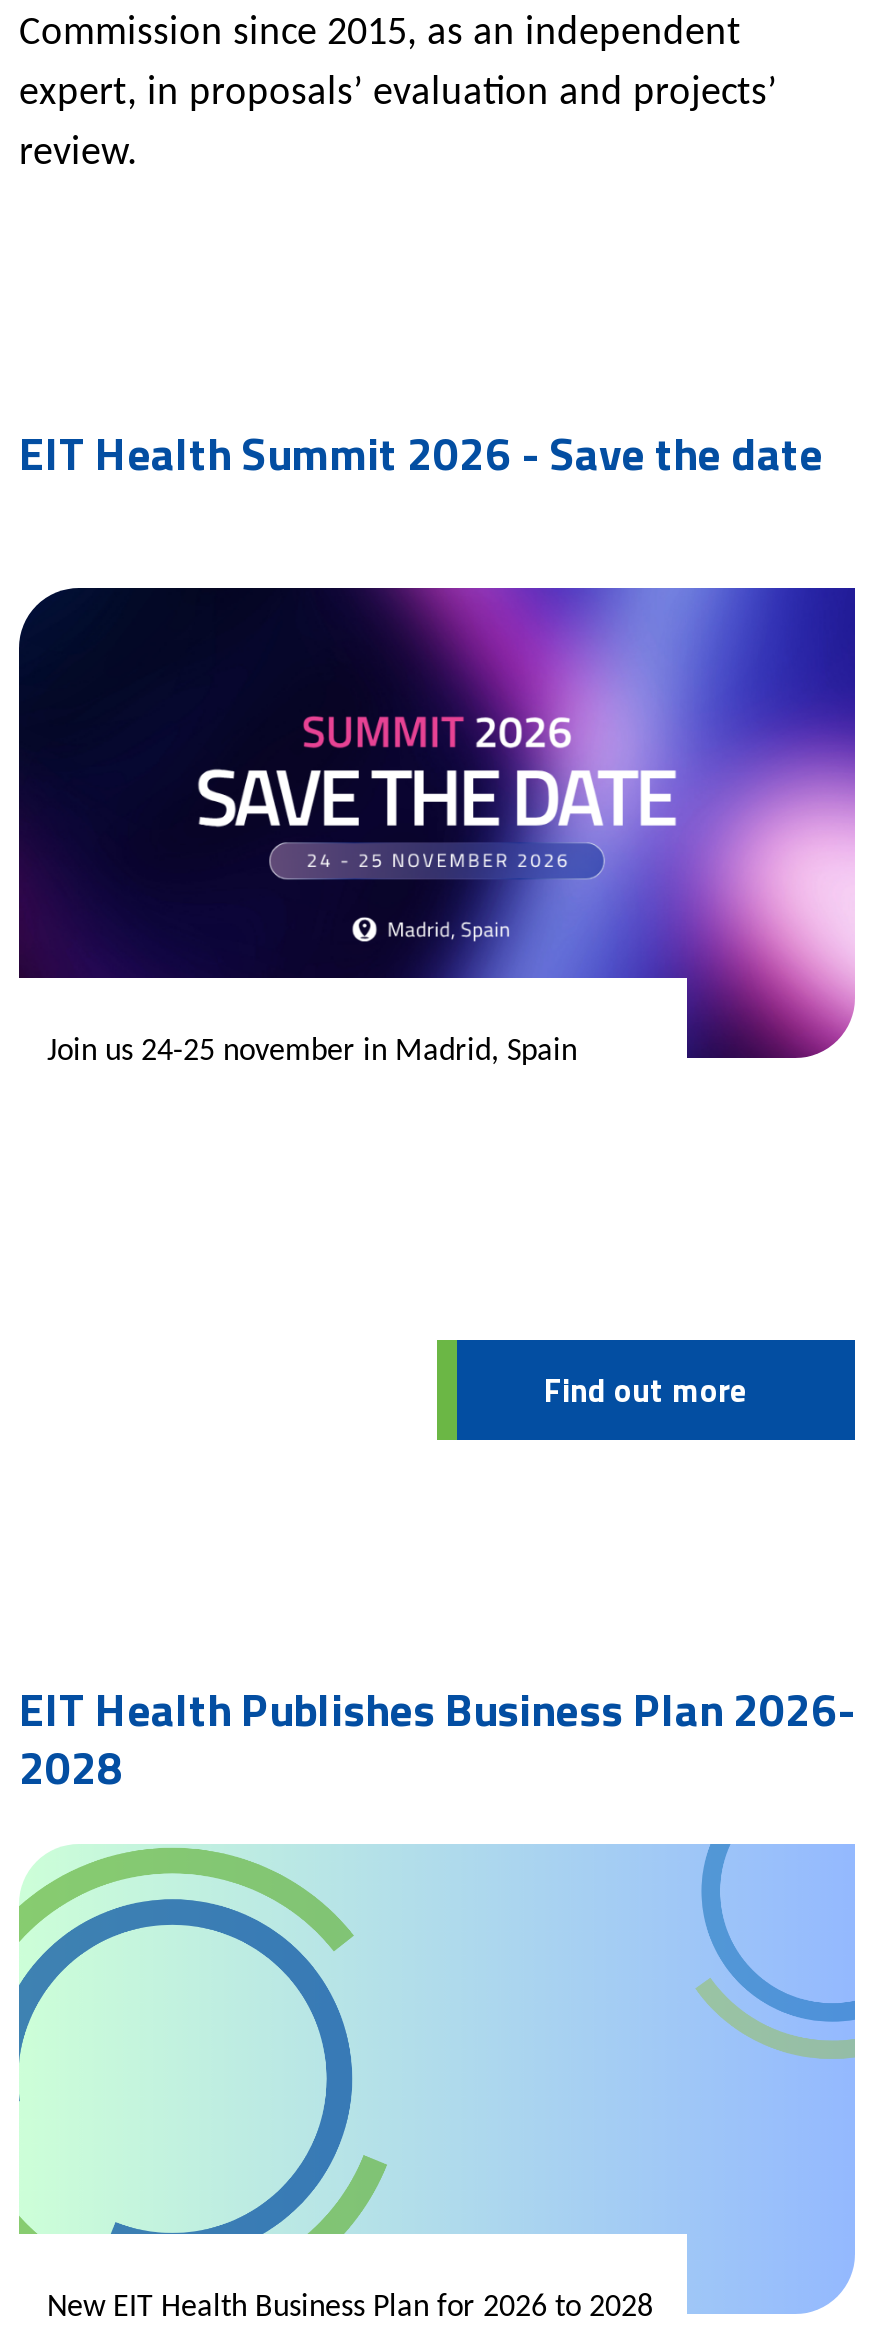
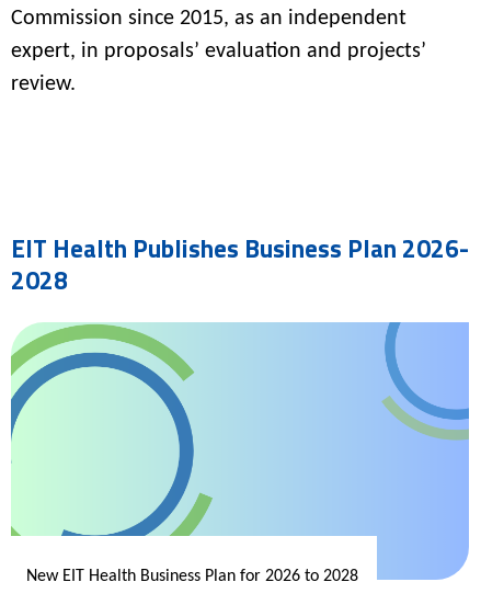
- EIT Health Summit 2026 - Save the date

- [image]
- Join us 24-25 november in Madrid, Spain

- Find out more
